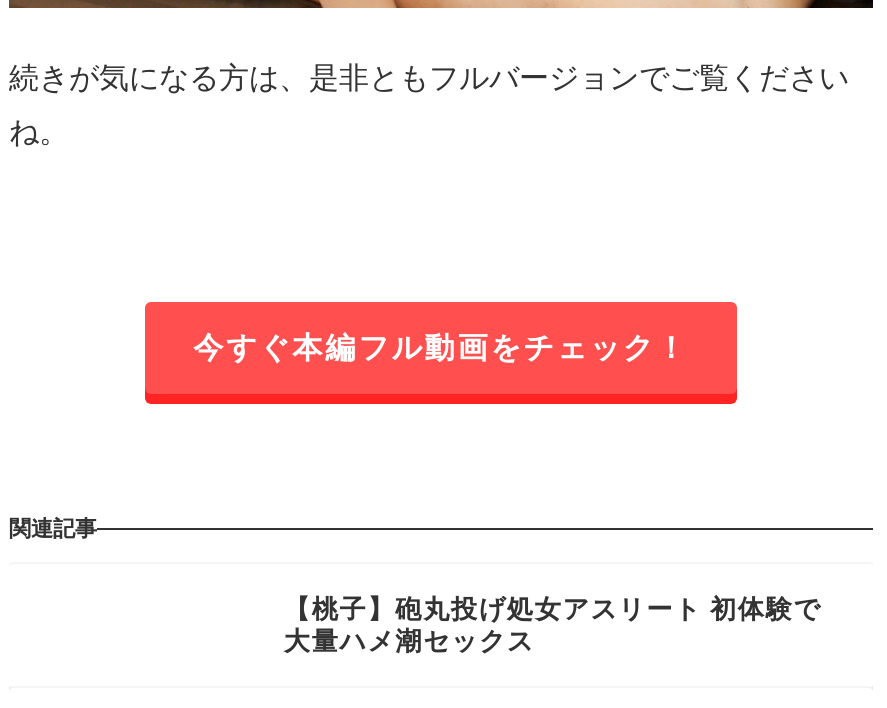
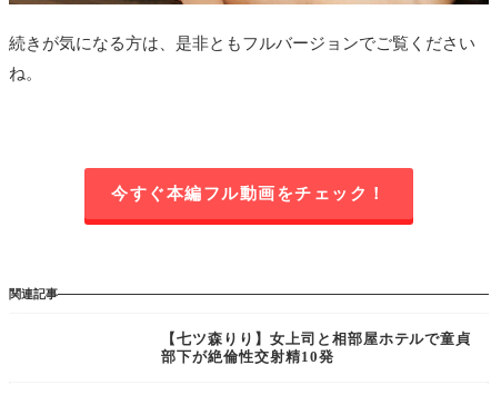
- 【桃子】砲丸投げ処女アスリート 初体験で
- 大量ハメ潮セックス
+ 【七ツ森りり】女上司と相部屋ホテルで童貞
+ 部下が絶倫性交射精10発
